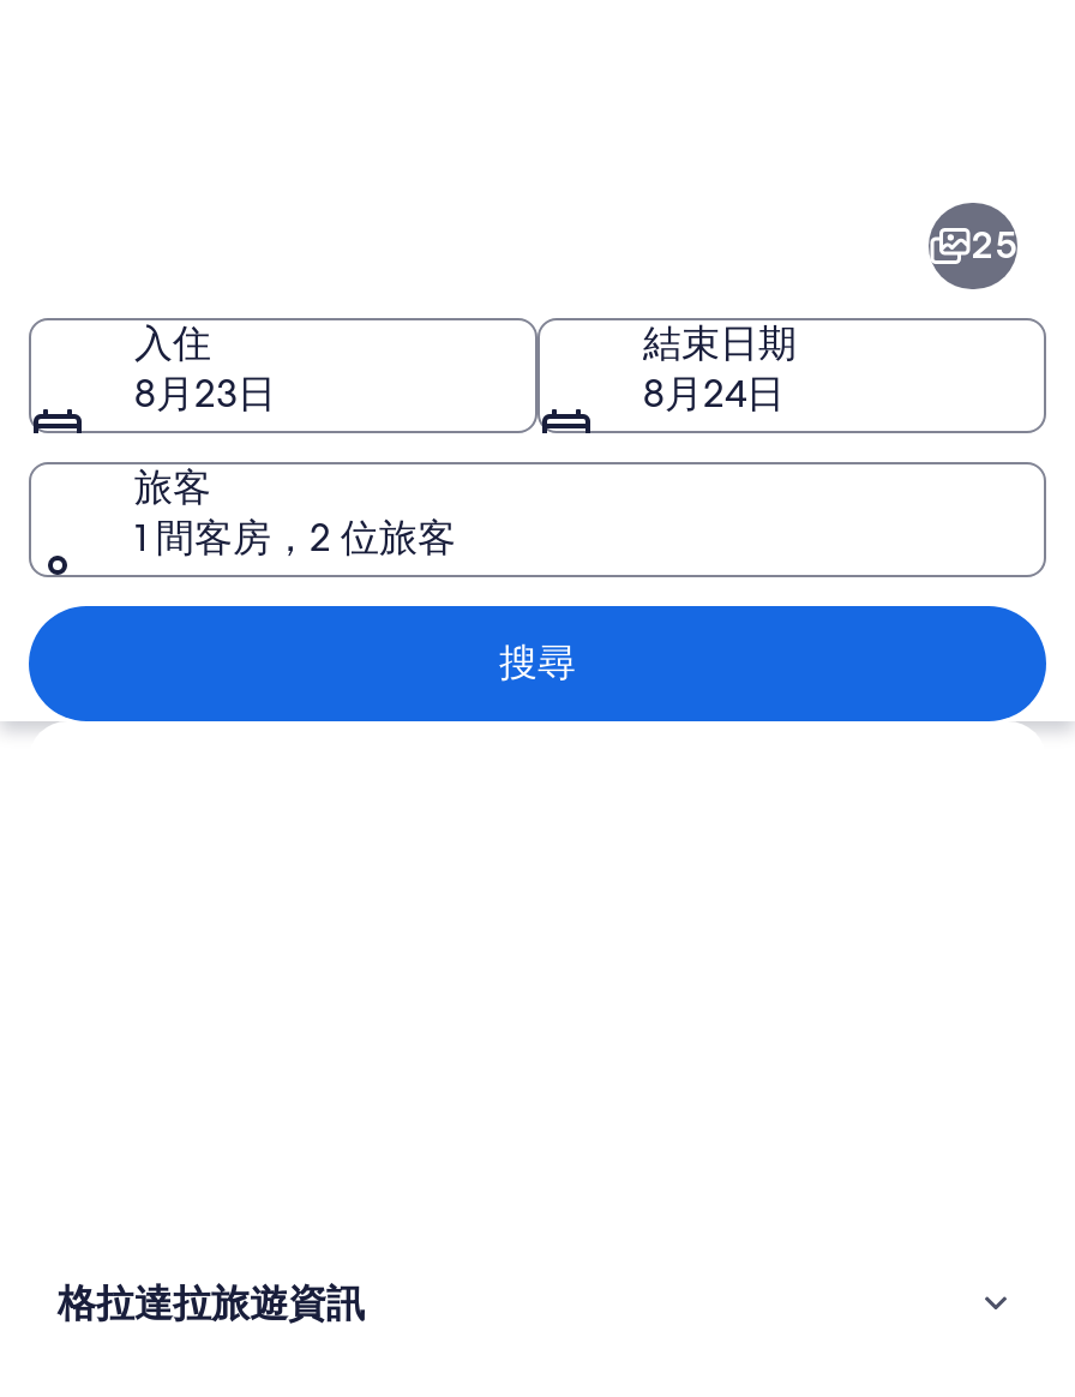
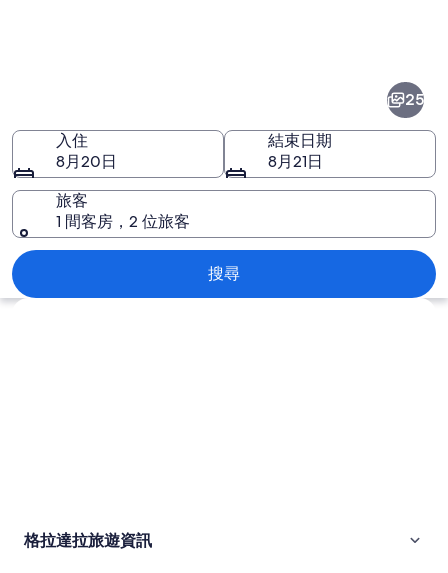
- 8月23日
+ 8月20日

- 8月24日
+ 8月21日
